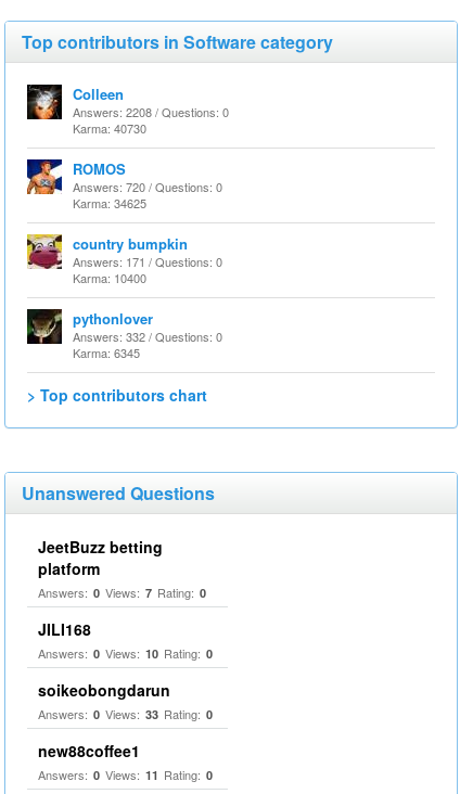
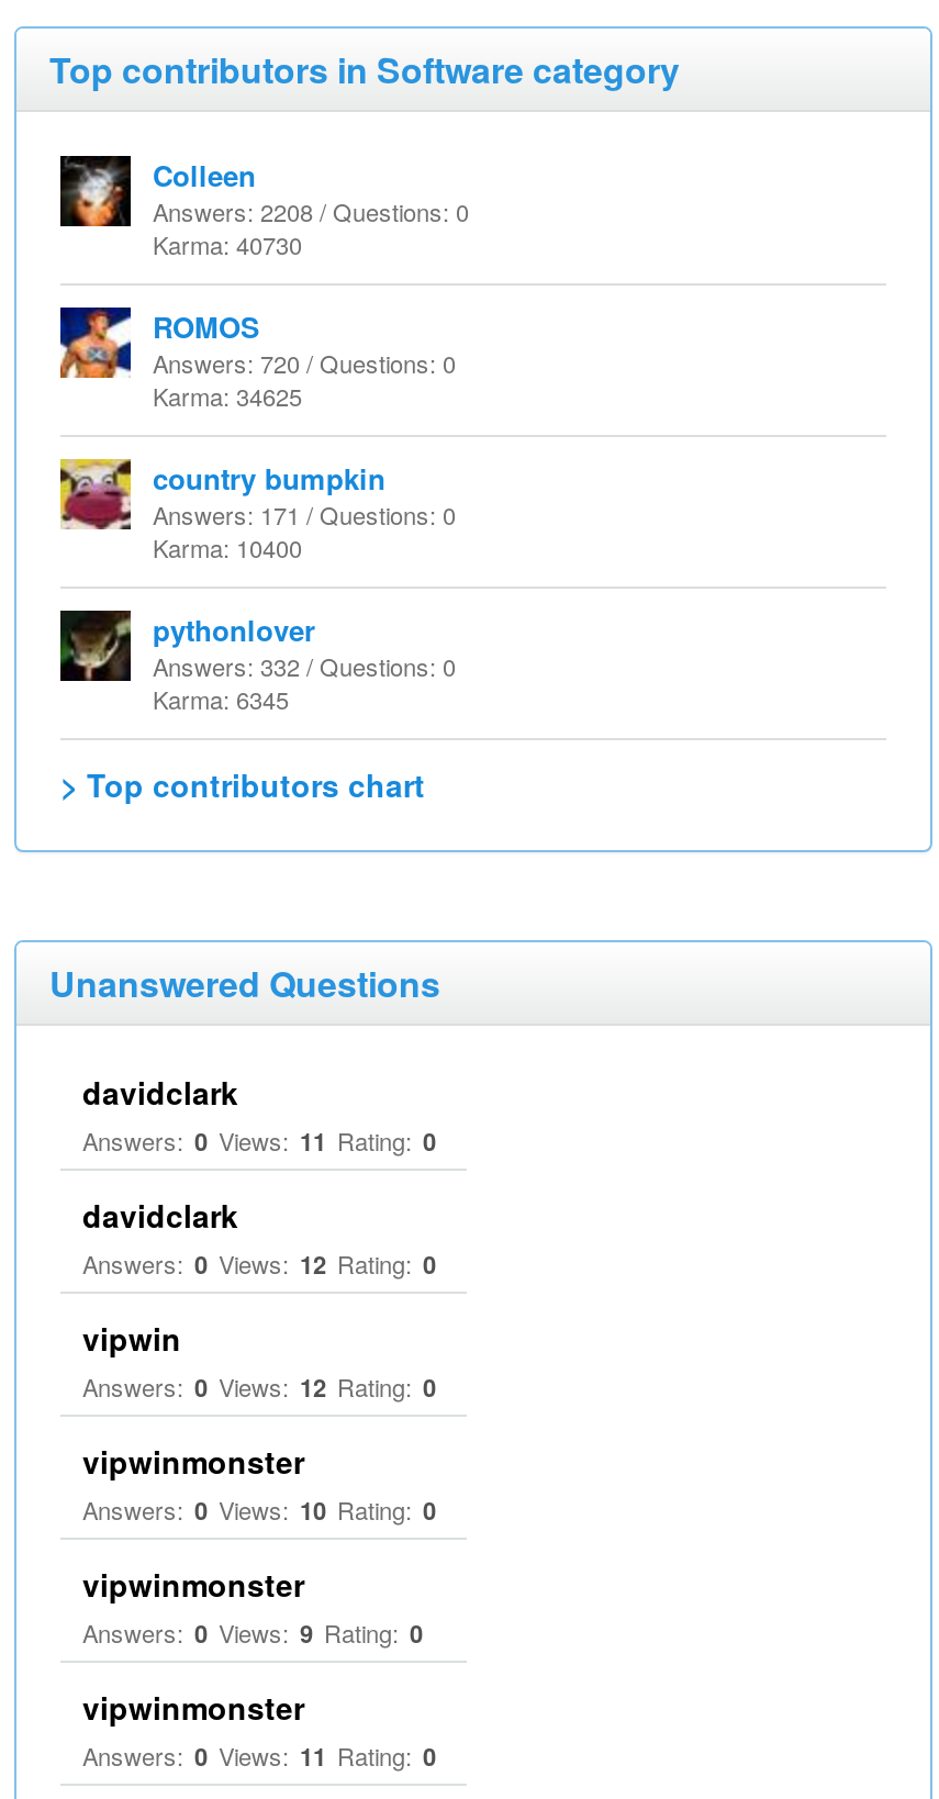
- JeetBuzz betting
- platform
- Answers: 0 Views: 7 Rating: 0
- JILI168
+ davidclark
+ Answers: 0 Views: 11 Rating: 0
+ davidclark
+ Answers: 0 Views: 12 Rating: 0
+ vipwin
+ Answers: 0 Views: 12 Rating: 0
+ vipwinmonster

- soikeobongdarun
- Answers: 0 Views: 33 Rating: 0
+ vipwinmonster
+ Answers: 0 Views: 9 Rating: 0

- new88coffee1
+ vipwinmonster
